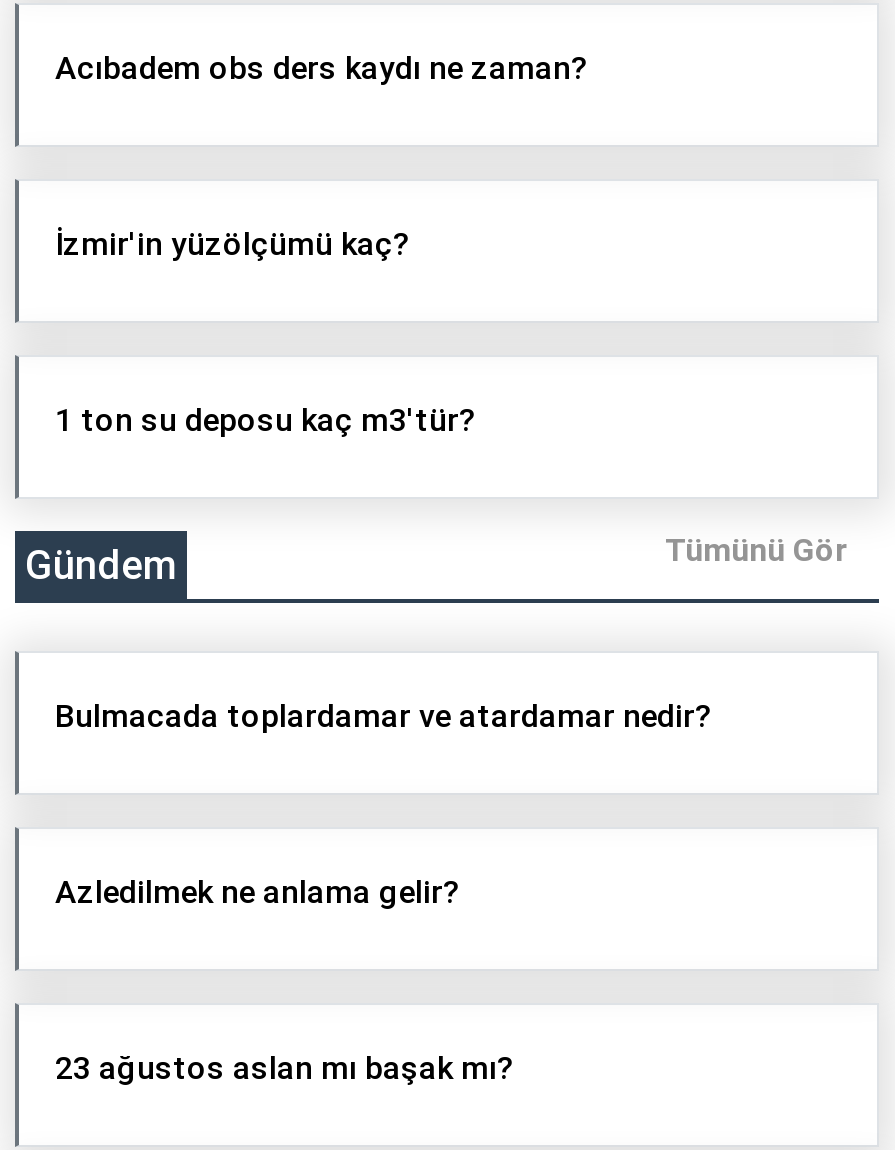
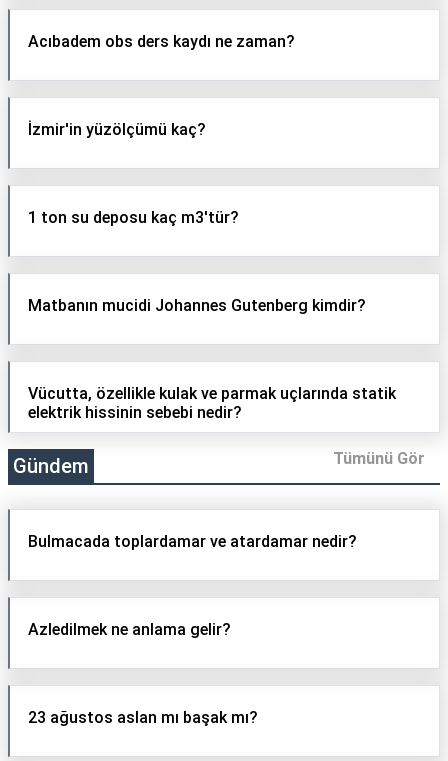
+ Matbanın mucidi Johannes Gutenberg kimdir?

+ Vücutta, özellikle kulak ve parmak uçlarında statik
+ elektrik hissinin sebebi nedir?
